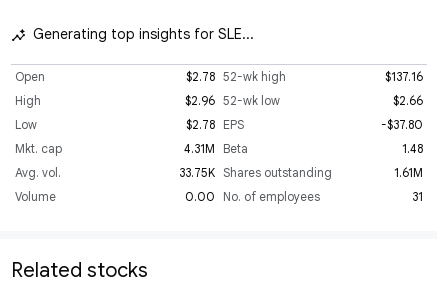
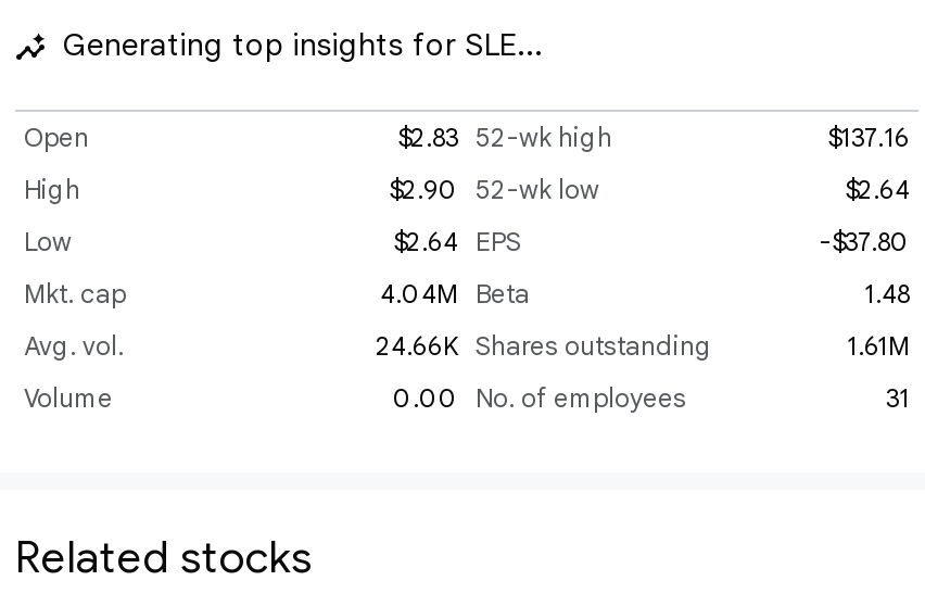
- $2.78 52-wk high
+ $2.83 52-wk high

- $2.96 52-wk low
+ $2.90 52-wk low

- $2.66
+ $2.64

- $2.78 EPS
+ $2.64 EPS

- 4.31M Beta
+ 4.04M Beta

- 33.75K Shares outstanding
+ 24.66K Shares outstanding
